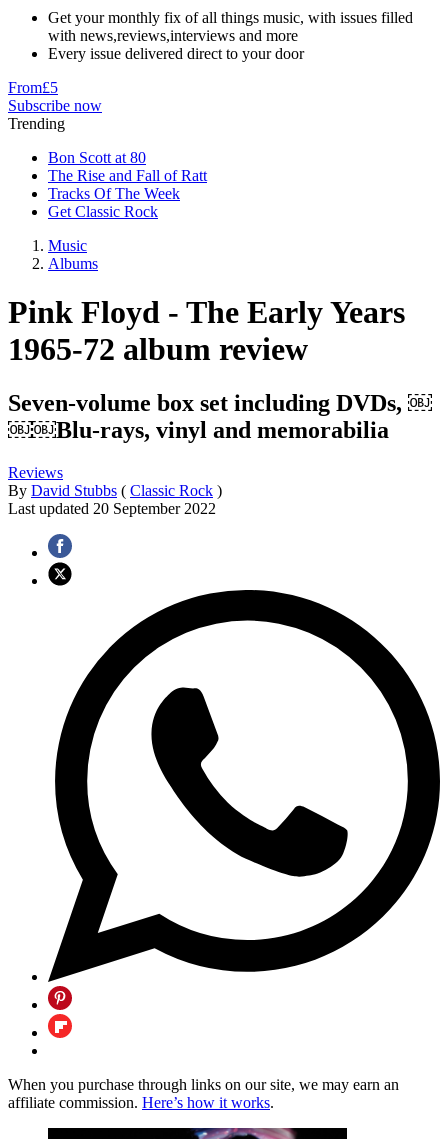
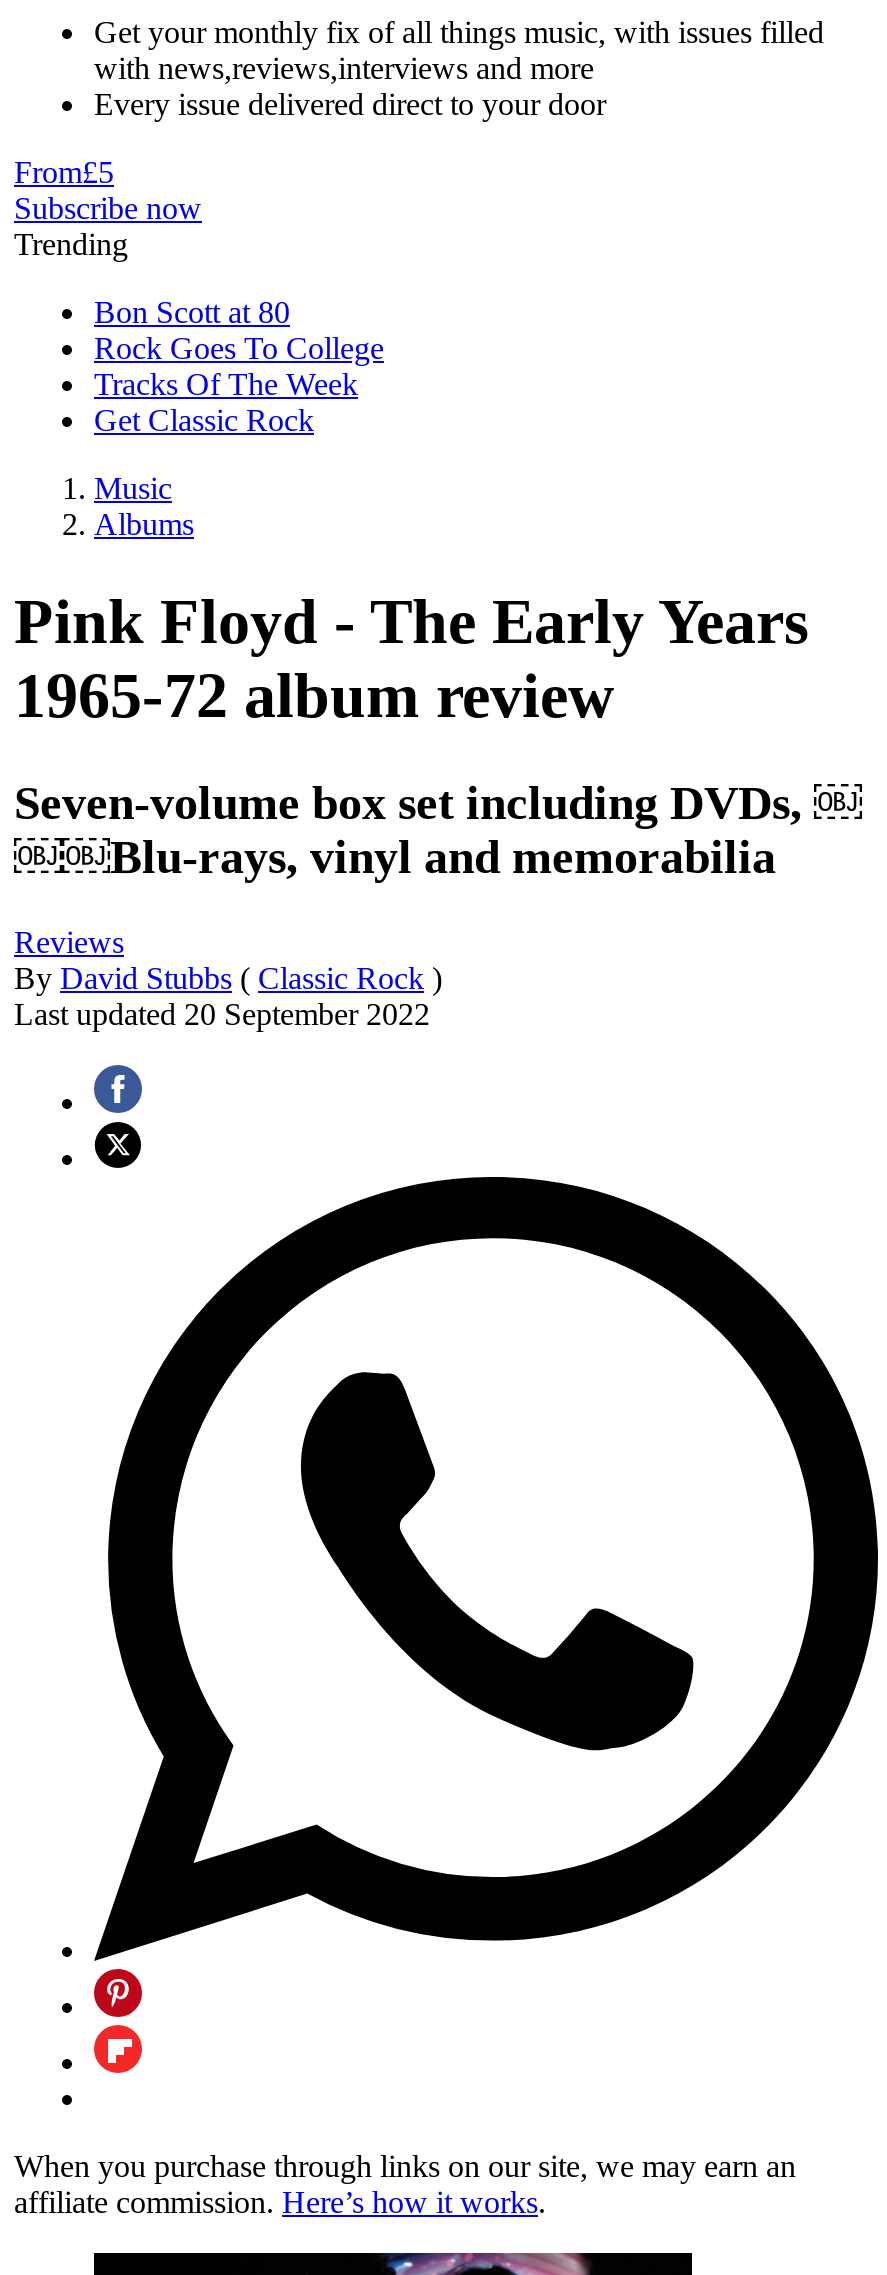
- The Rise and Fall of Ratt
+ Rock Goes To College
